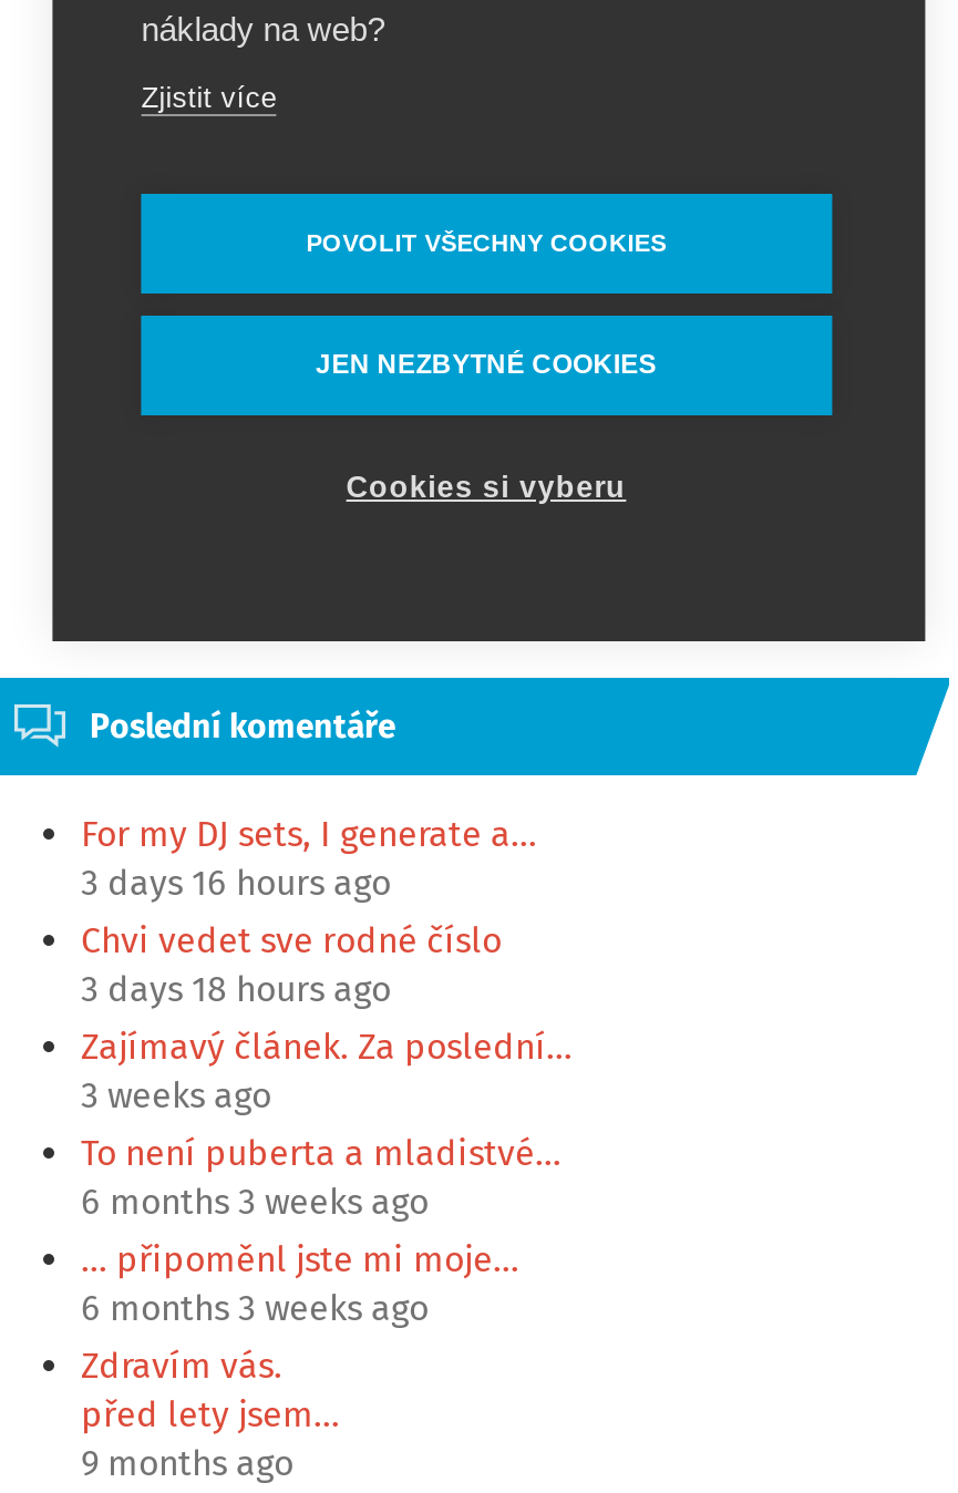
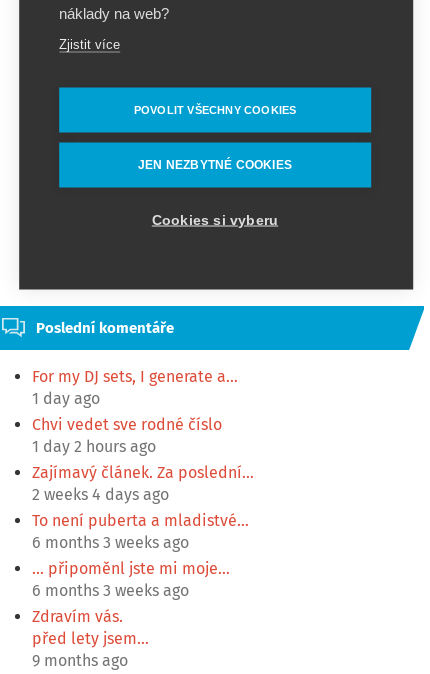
- 3 days 16 hours ago
+ 1 day ago

- 3 days 18 hours ago
+ 1 day 2 hours ago

- 3 weeks ago
+ 2 weeks 4 days ago
